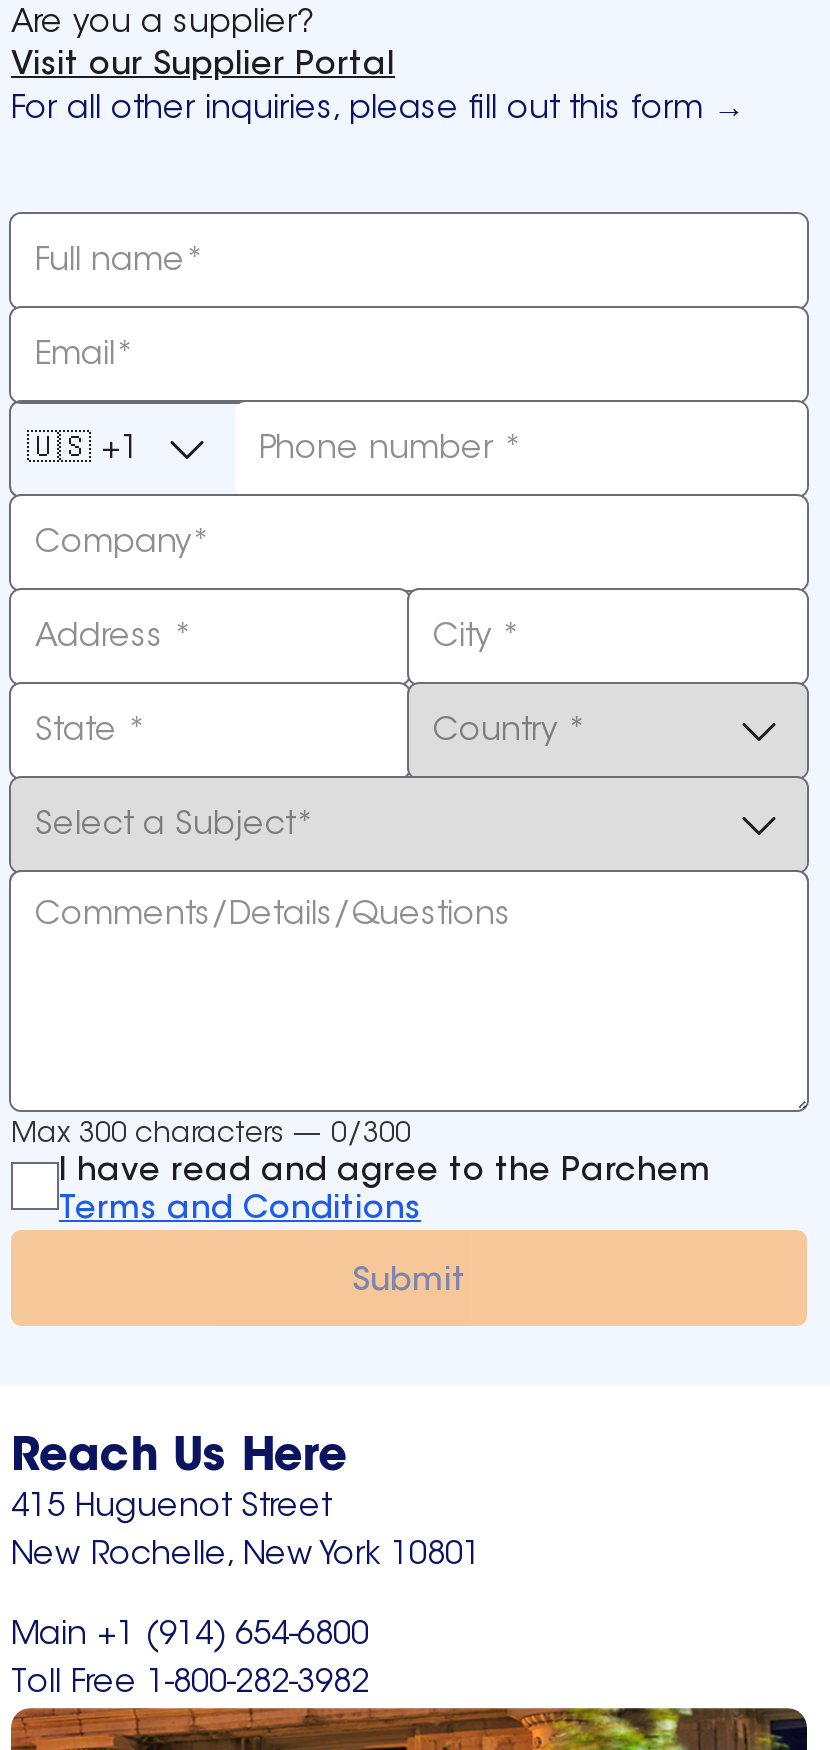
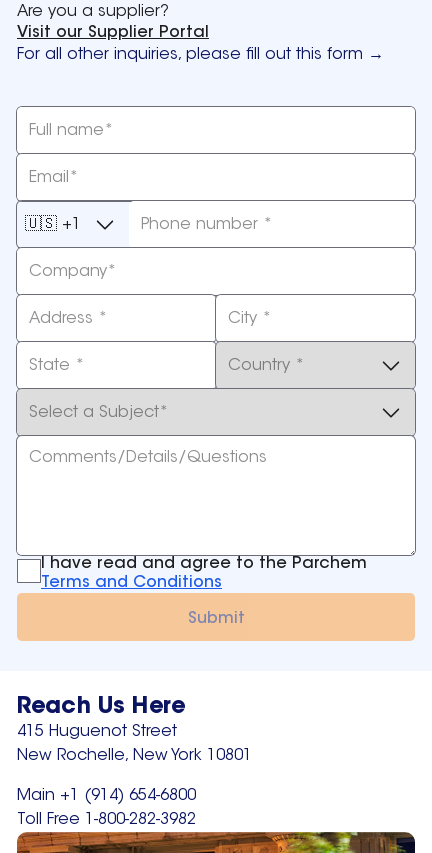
- Max 300 characters — 0/300
